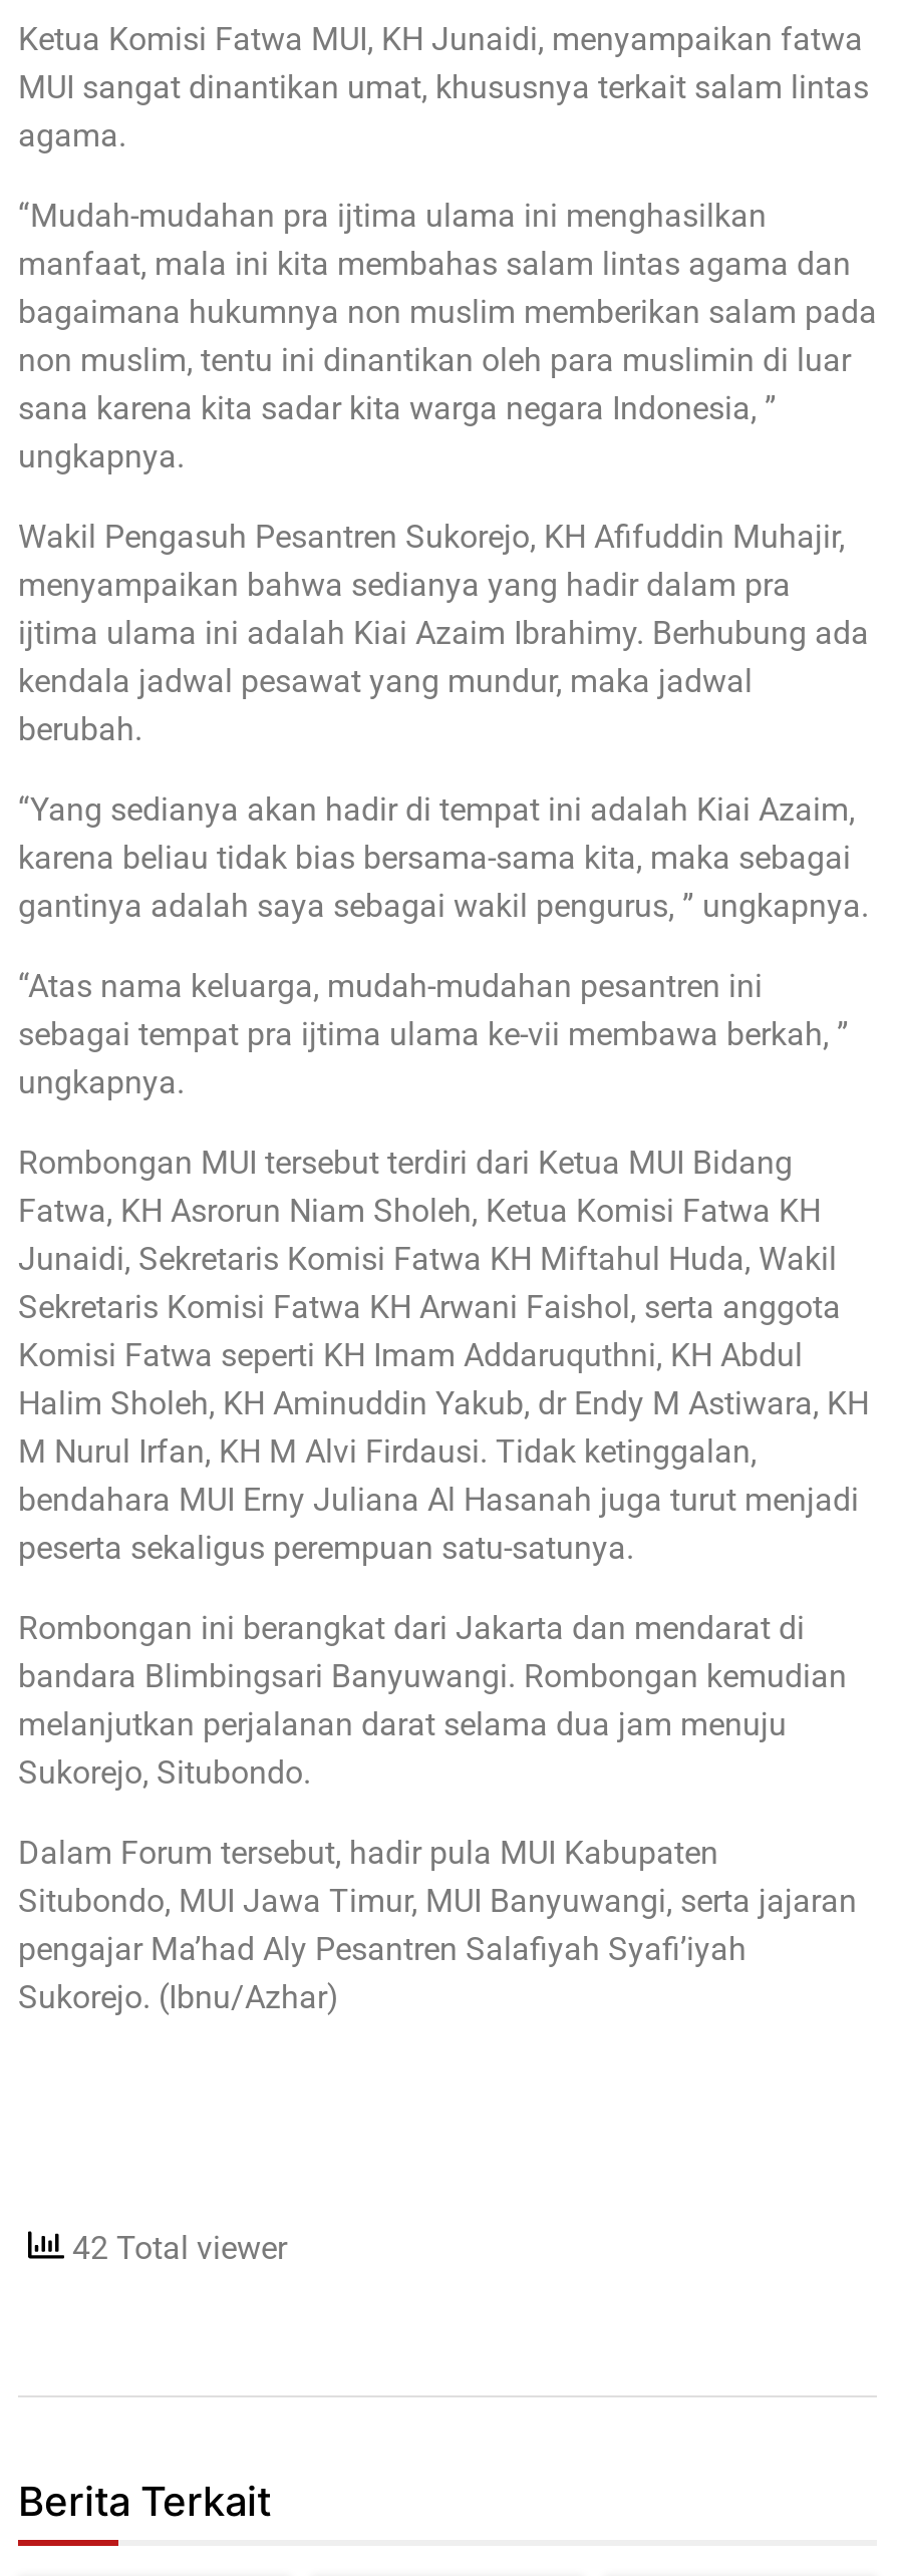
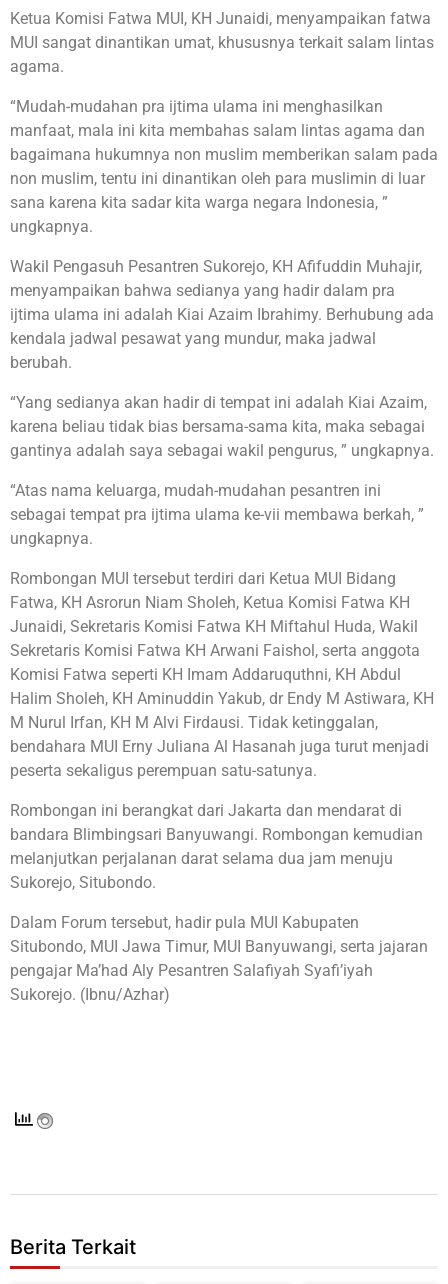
- 42 Total viewer
